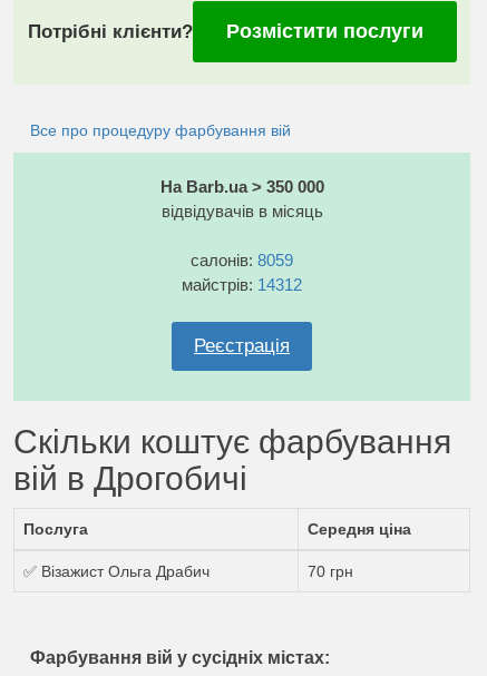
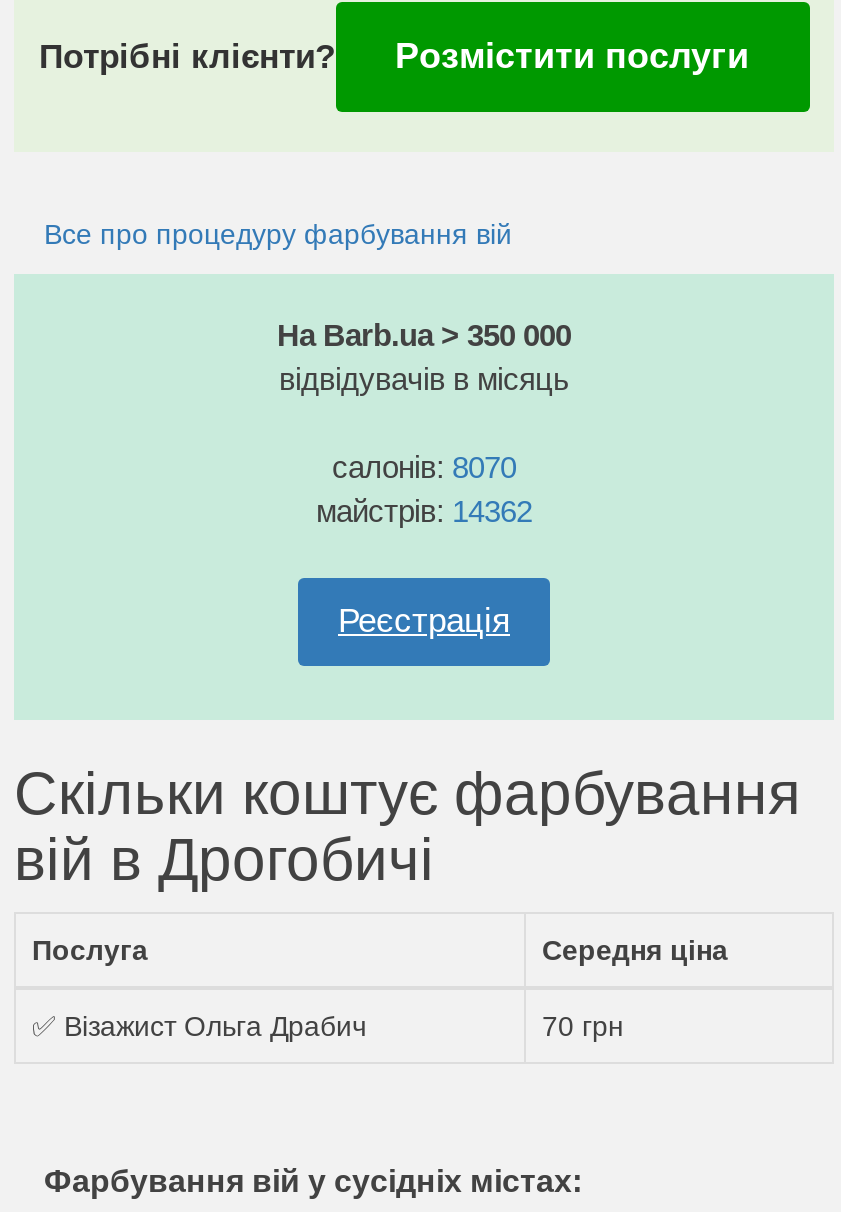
- салонів: 8059
+ салонів: 8070

- майстрів: 14312
+ майстрів: 14362
